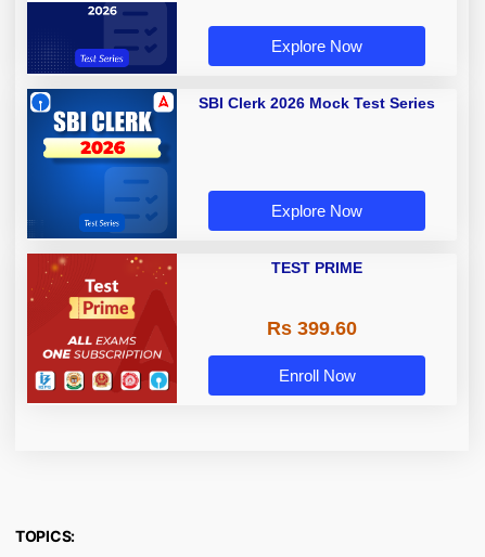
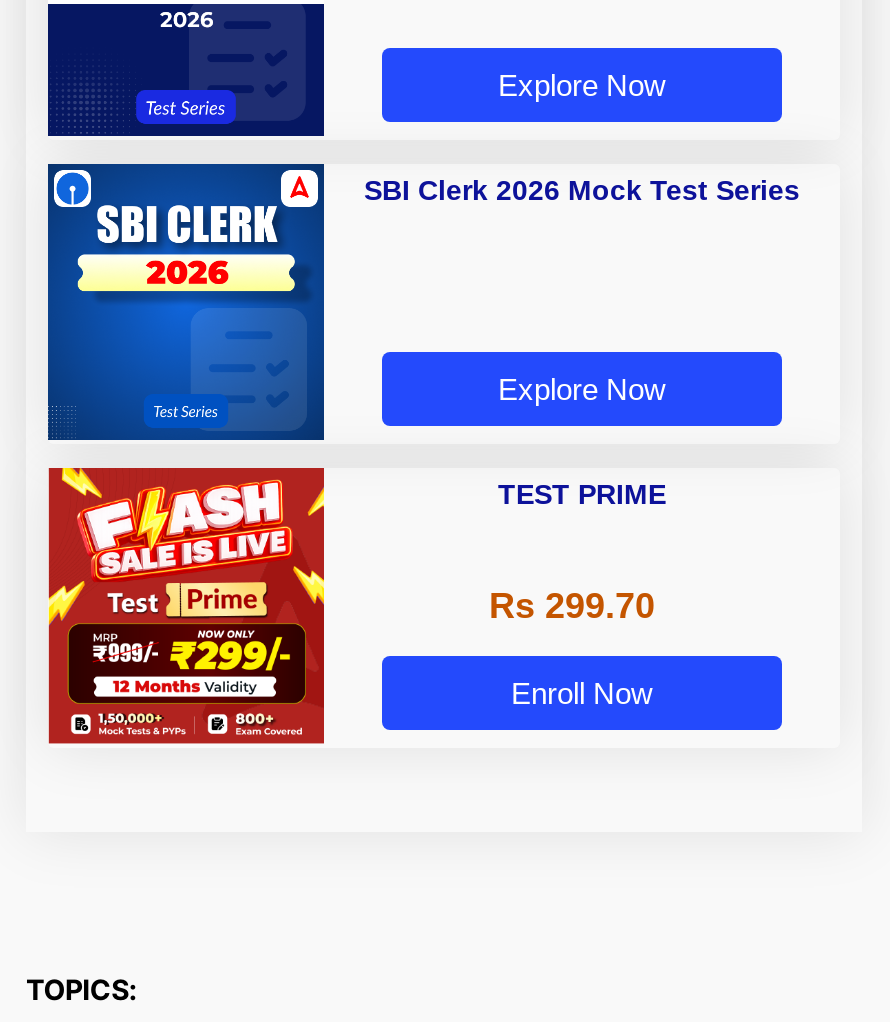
- [image]
+ [image]

- Rs 399.60
+ Rs 299.70
